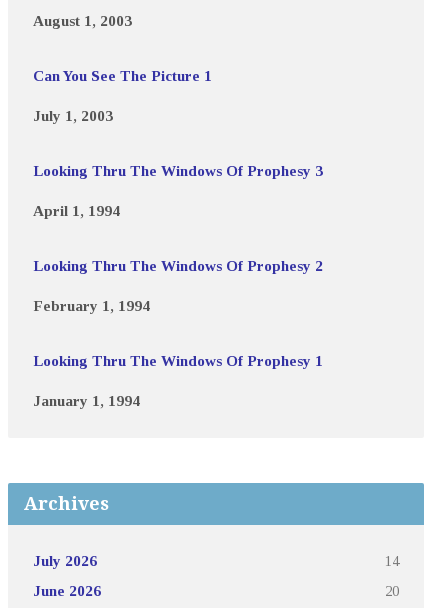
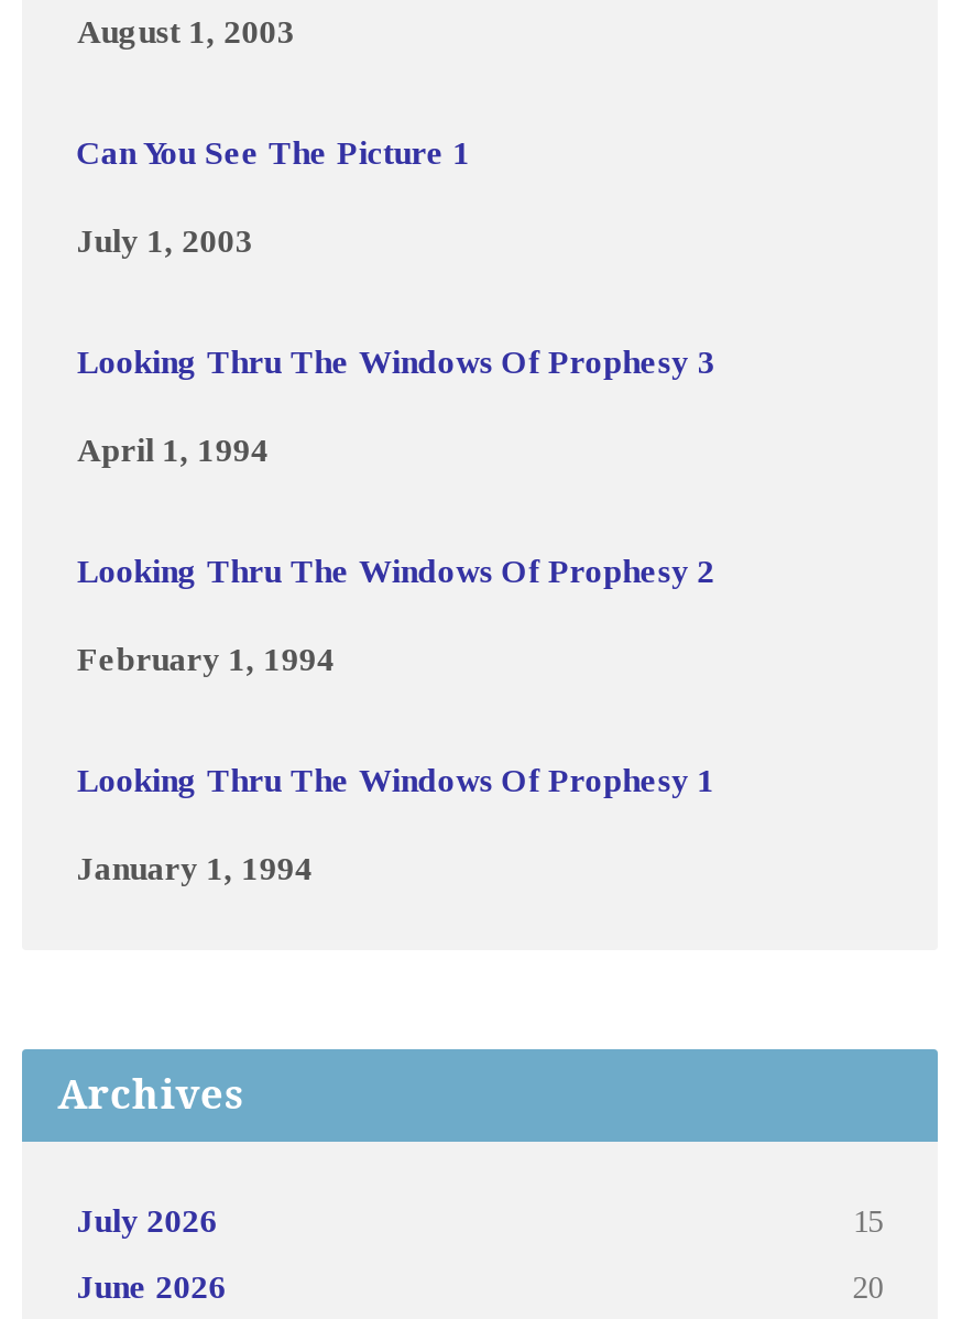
- 14
+ 15
